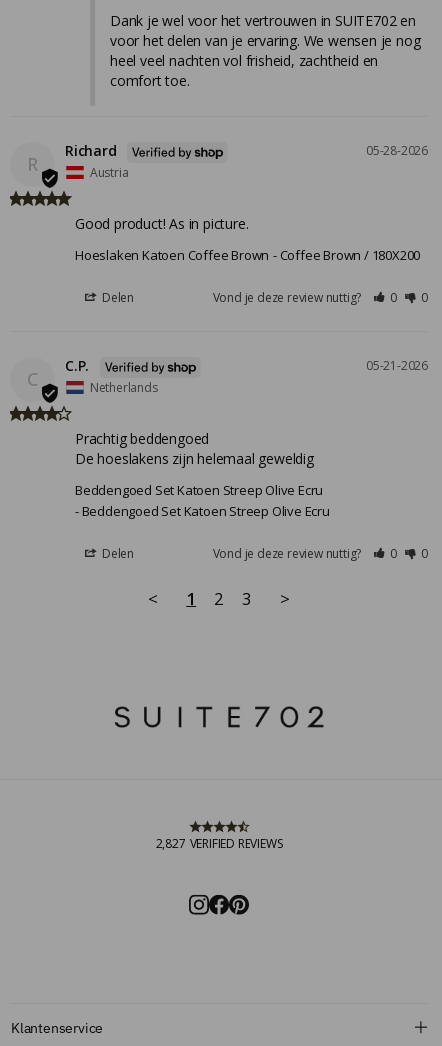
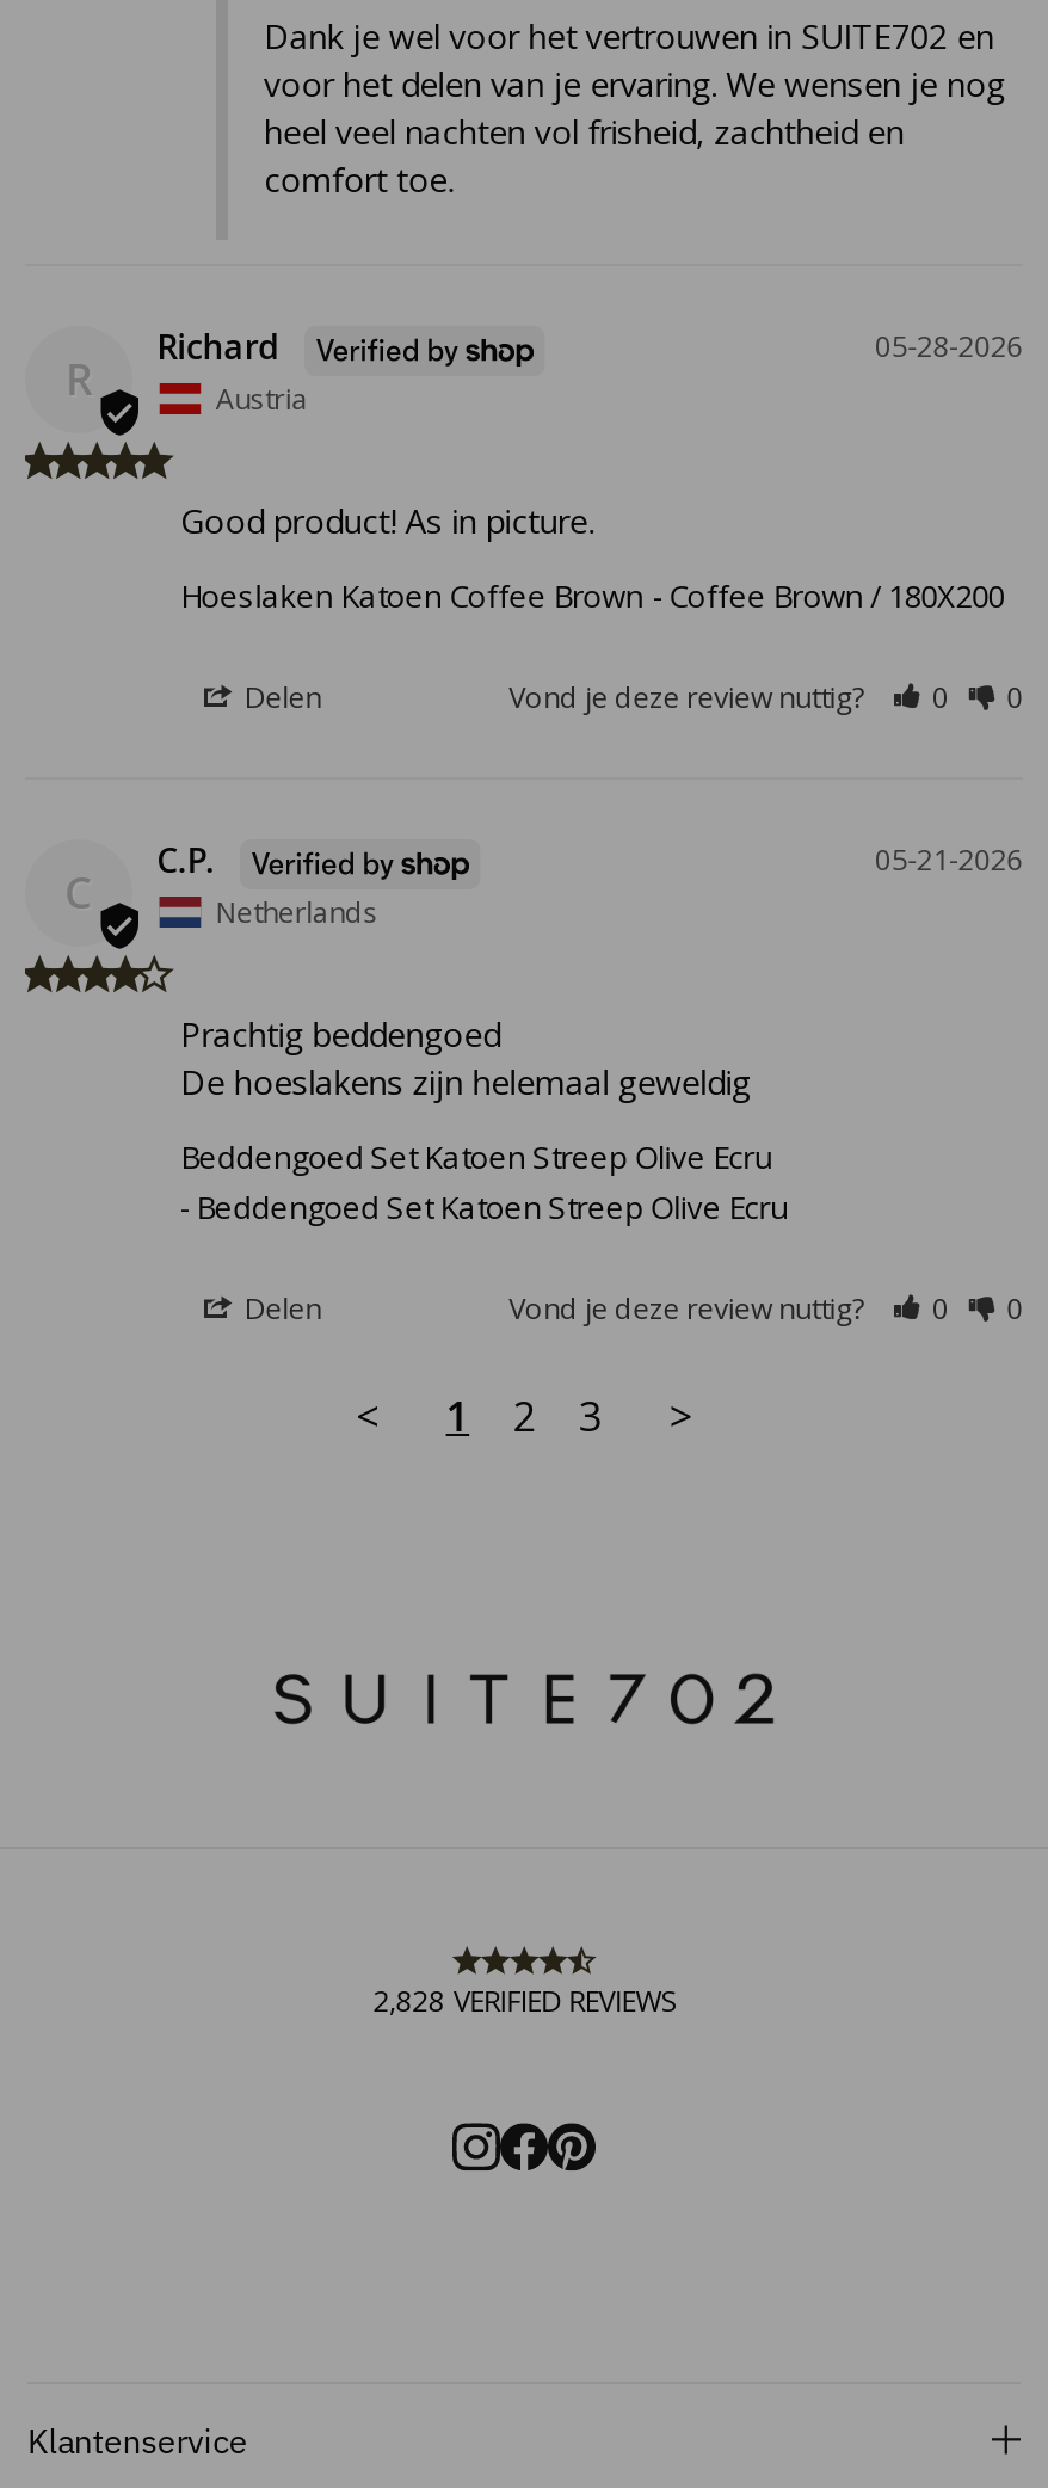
- 2,827 VERIFIED REVIEWS
+ 2,828 VERIFIED REVIEWS
